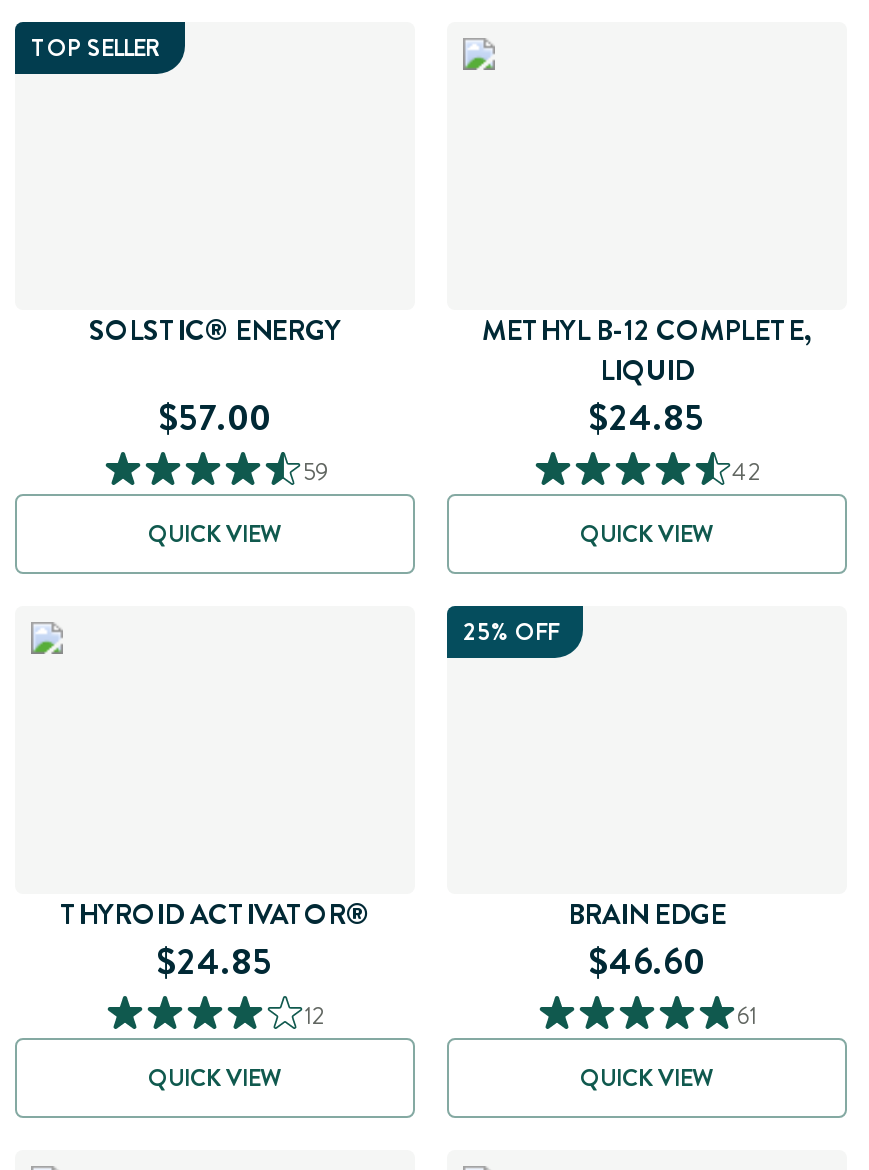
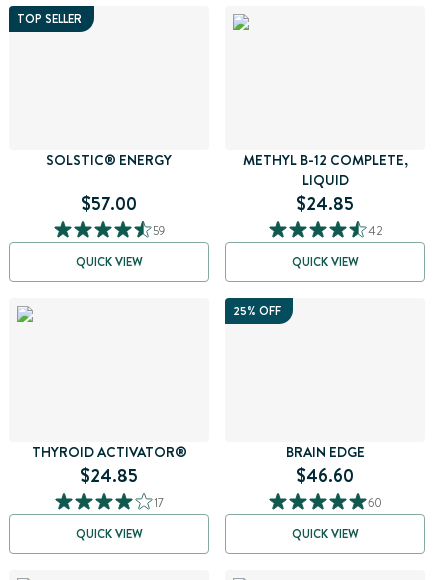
- 12
+ 17

- 61
+ 60
